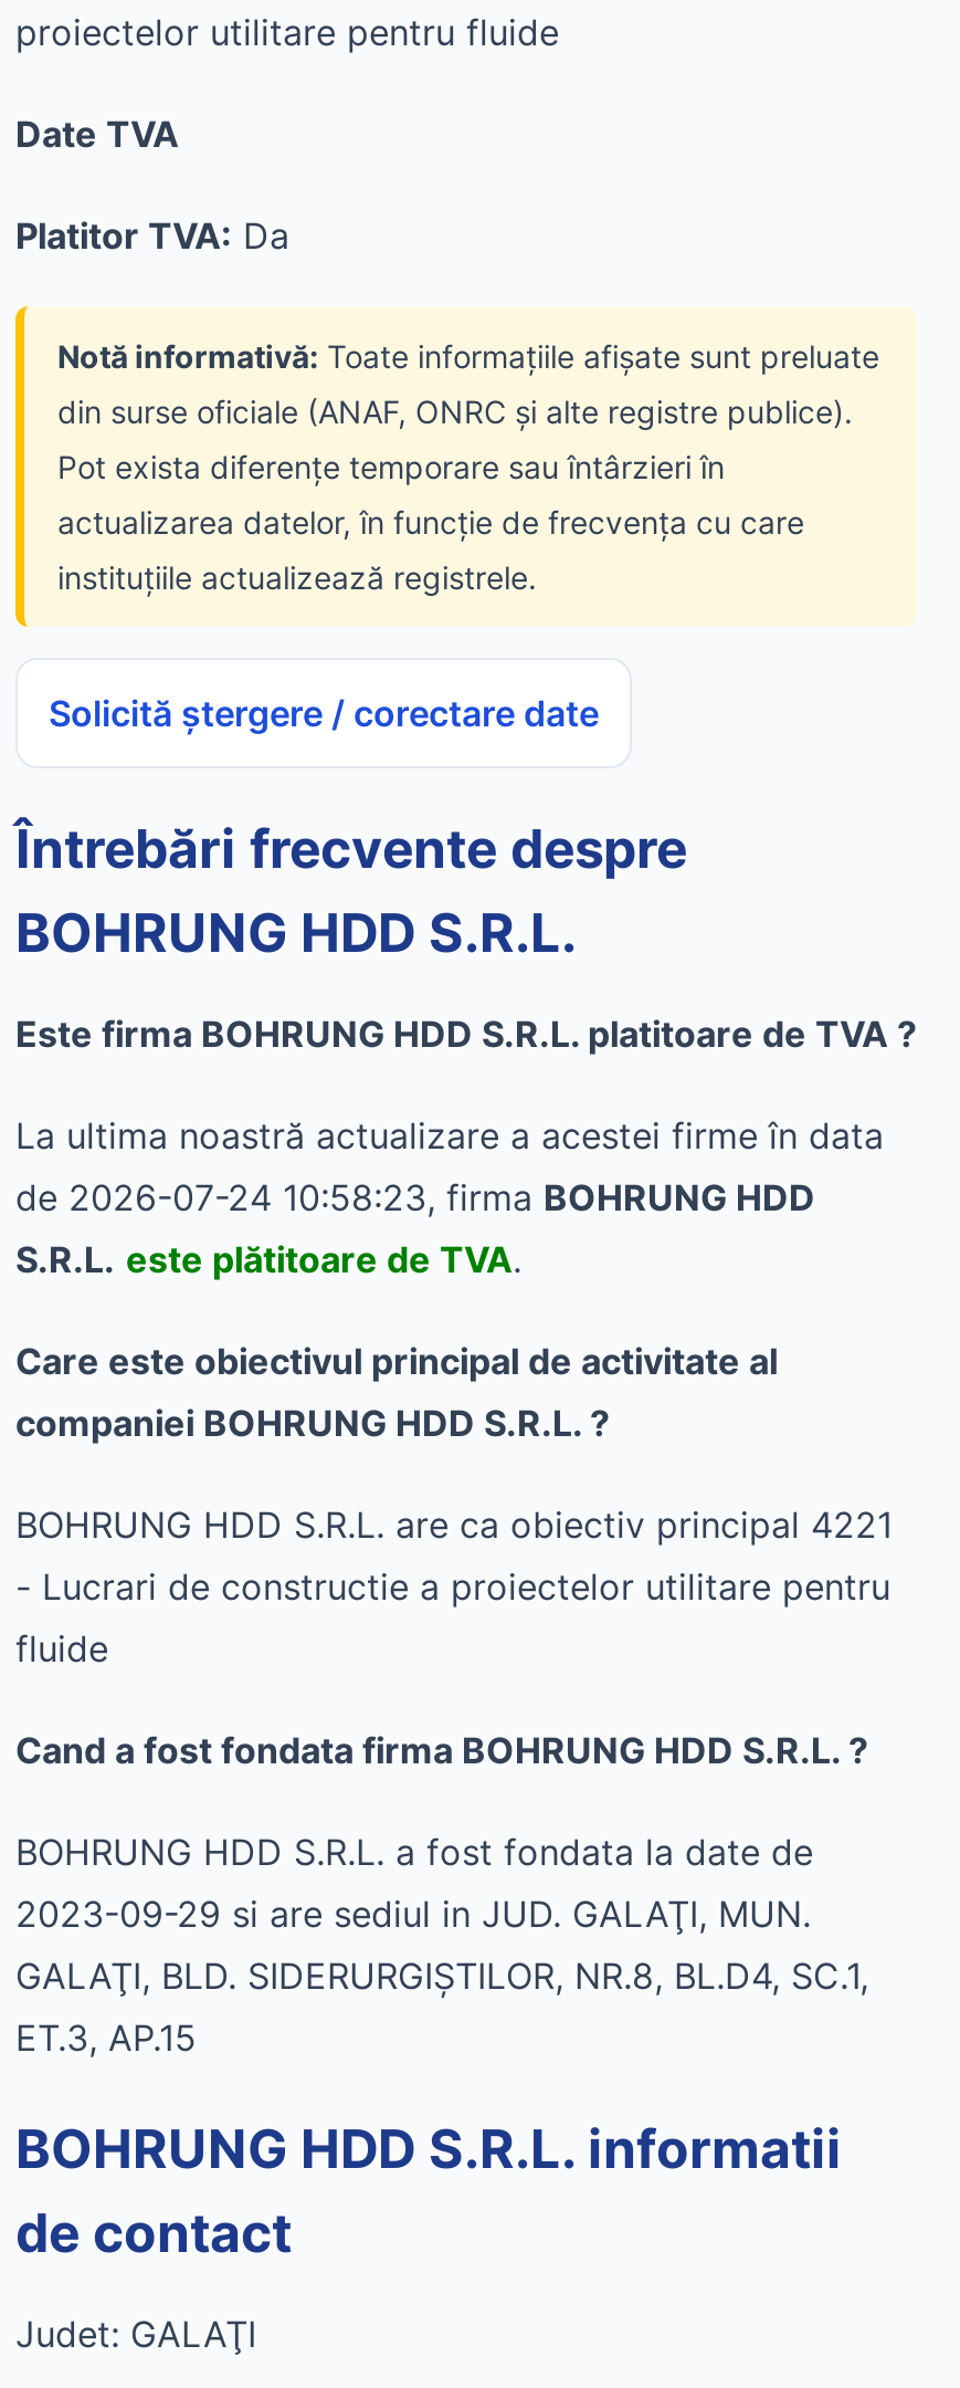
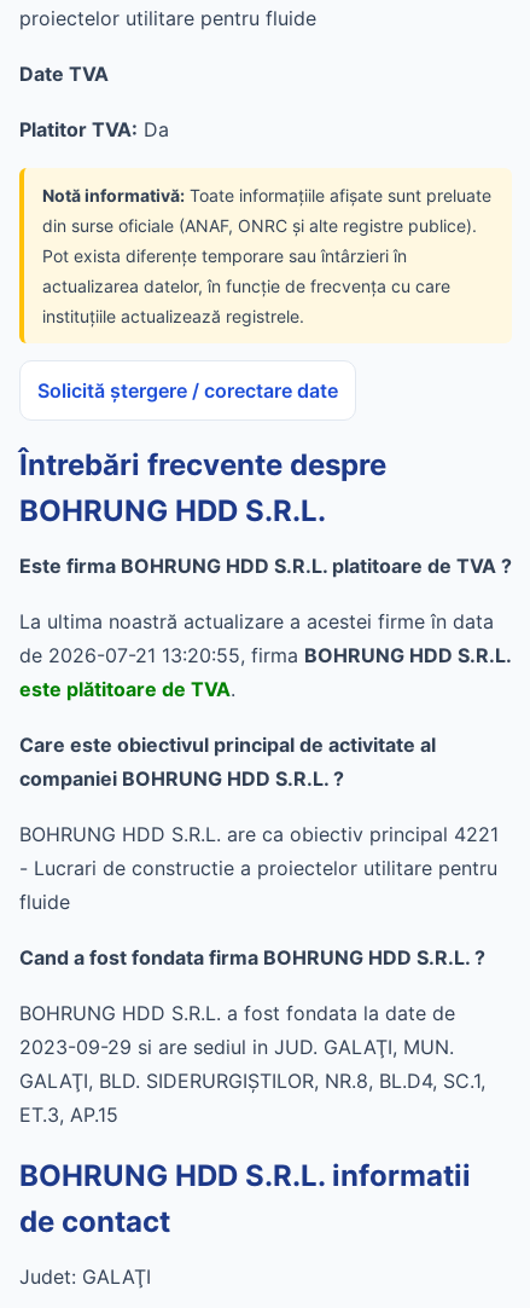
- de 2026-07-24 10:58:23, firma BOHRUNG HDD
- S.R.L. este plătitoare de TVA.
+ de 2026-07-21 13:20:55, firma BOHRUNG HDD S.R.L.
+ este plătitoare de TVA.
